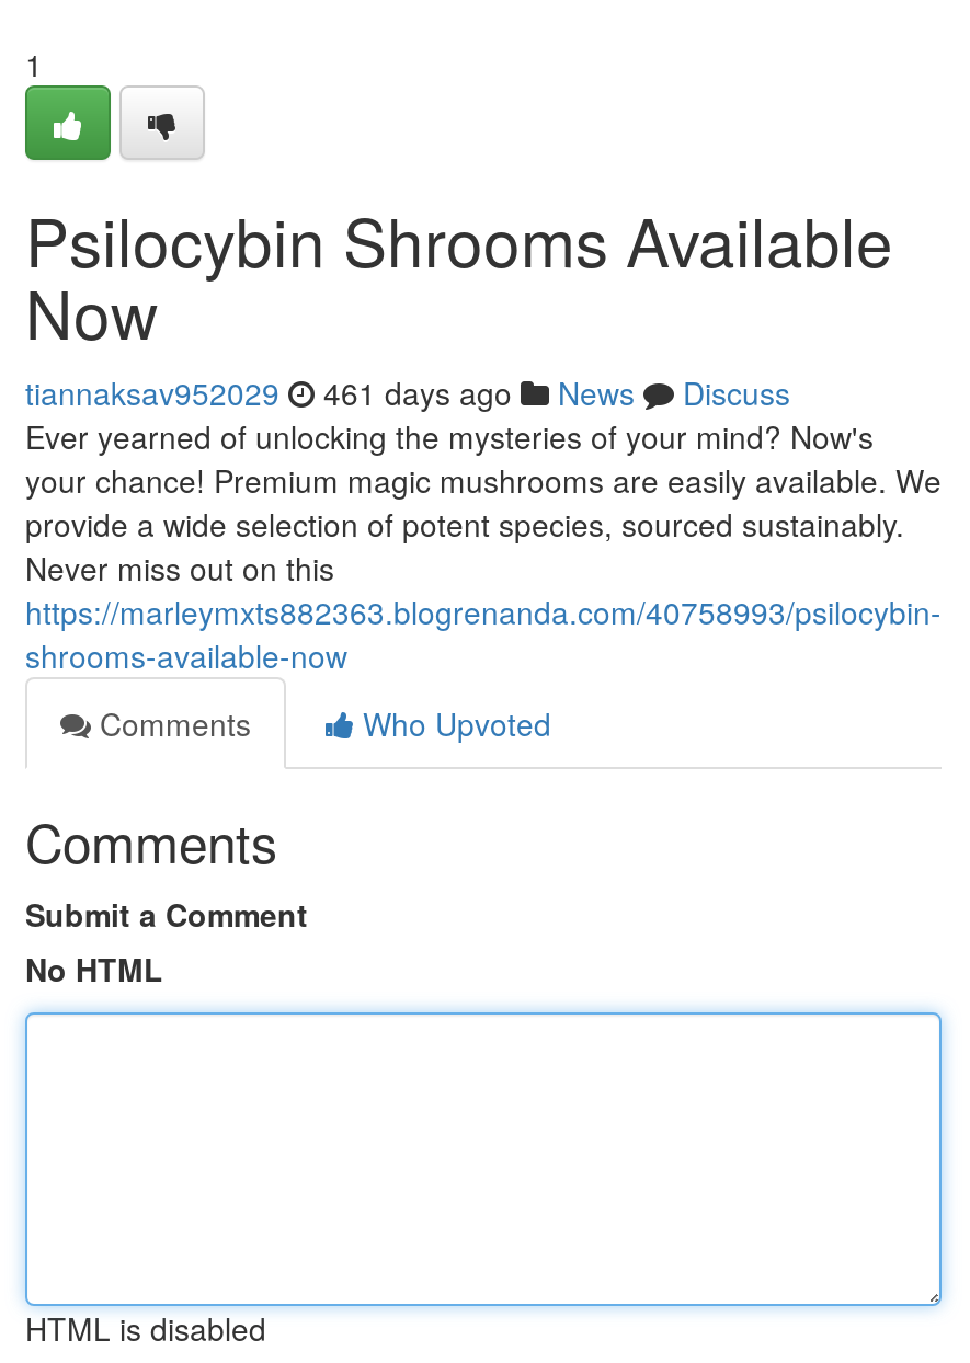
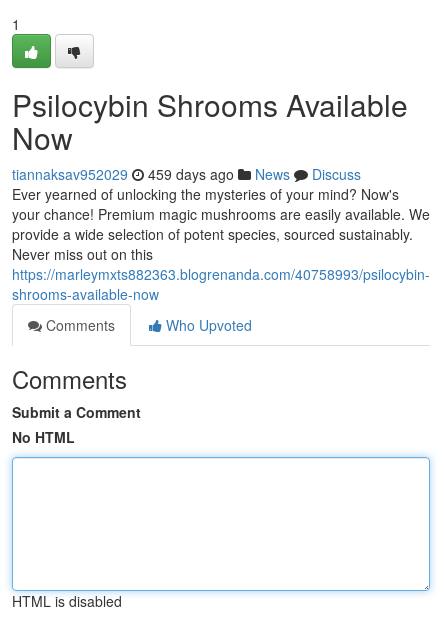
- tiannaksav952029 461 days ago News Discuss
+ tiannaksav952029 459 days ago News Discuss
